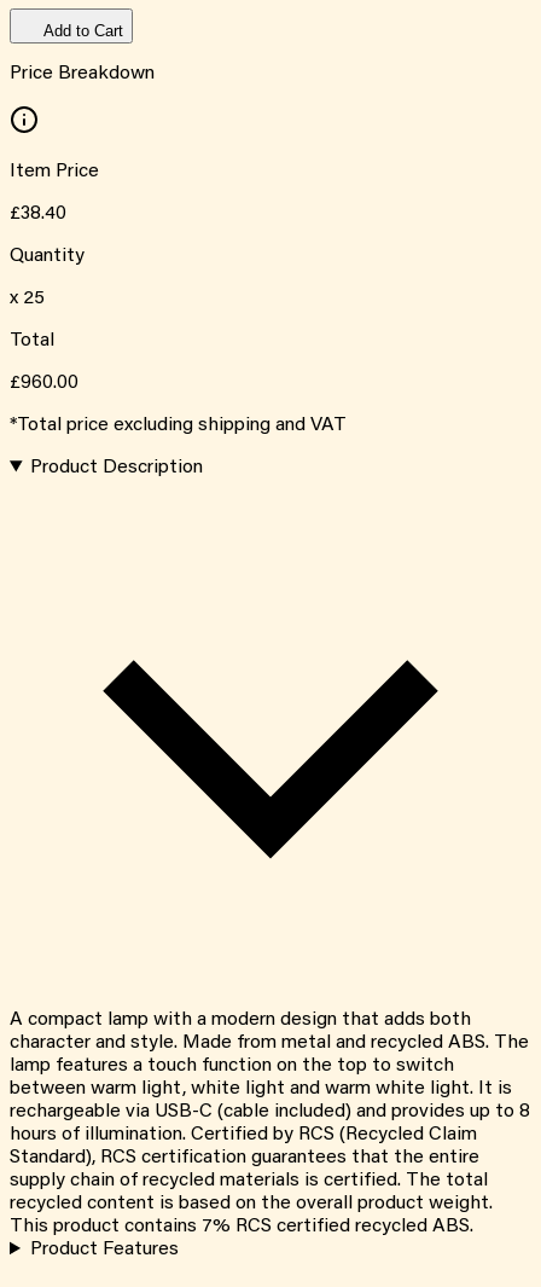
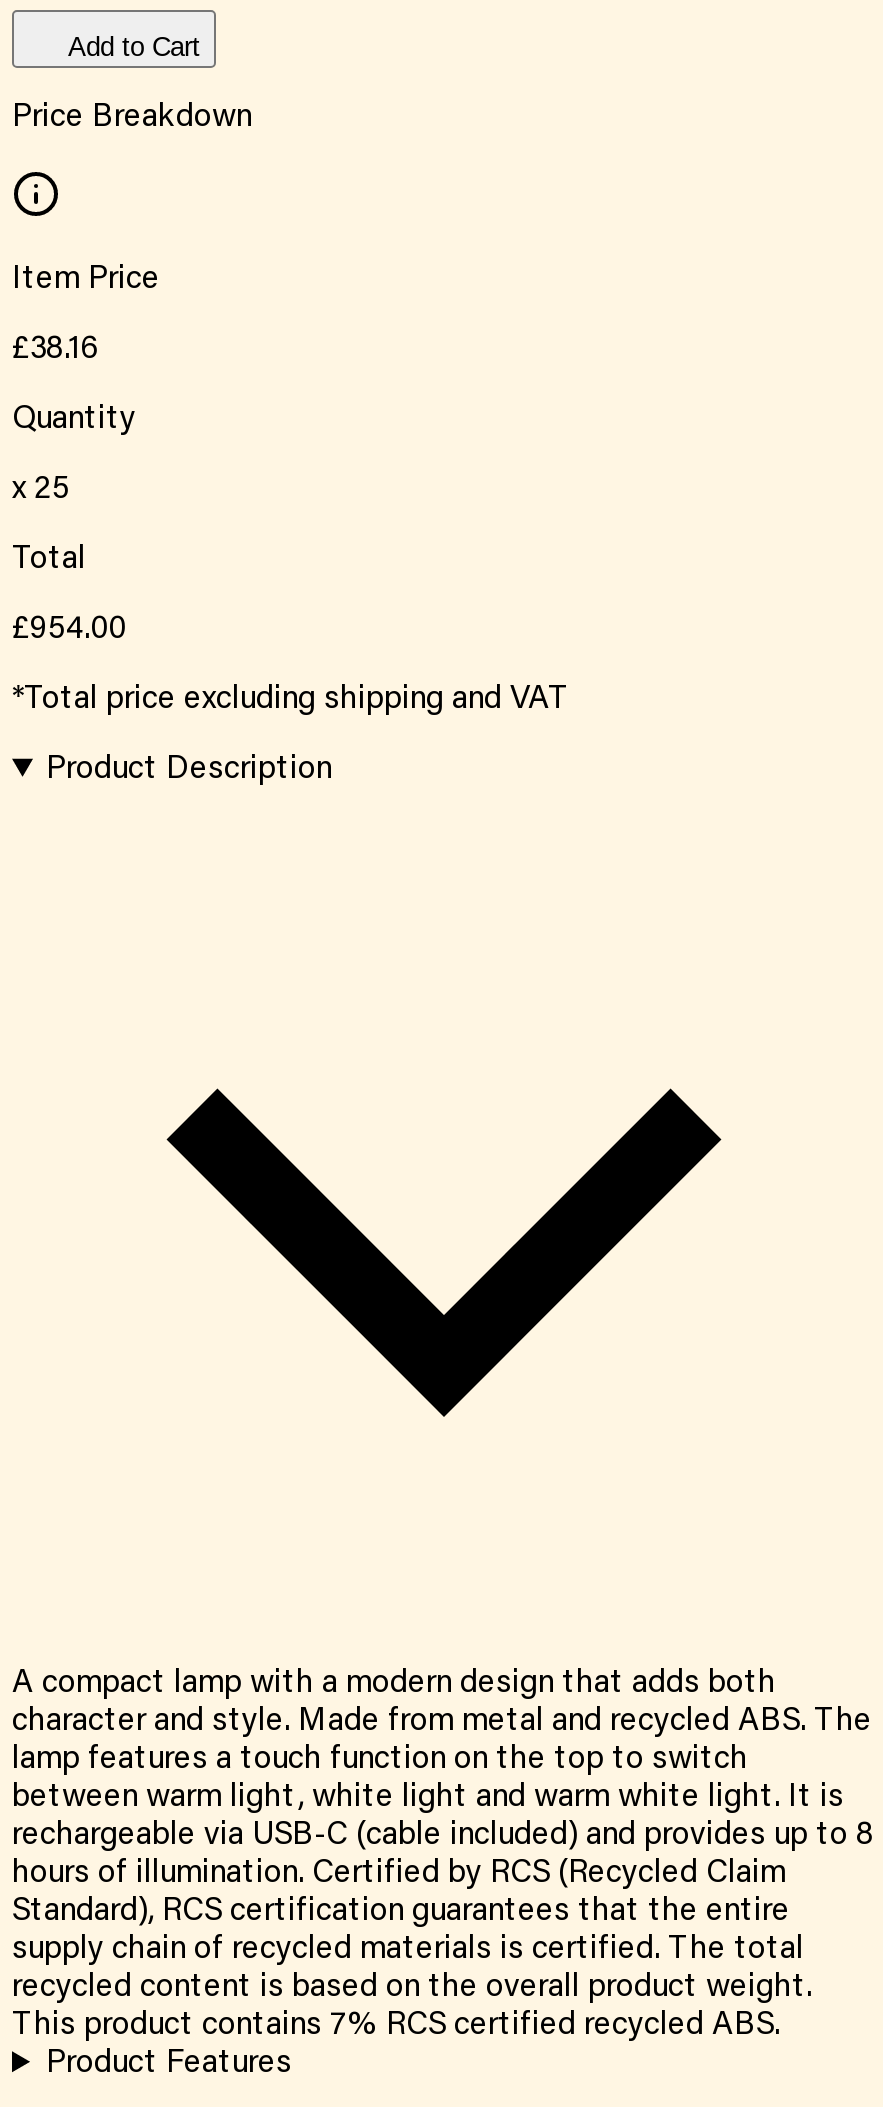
- £38.40
+ £38.16

- £960.00
+ £954.00
